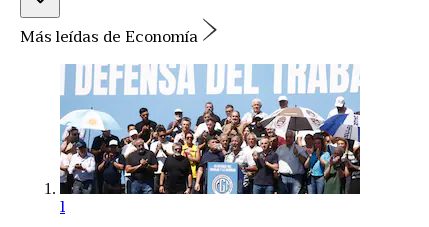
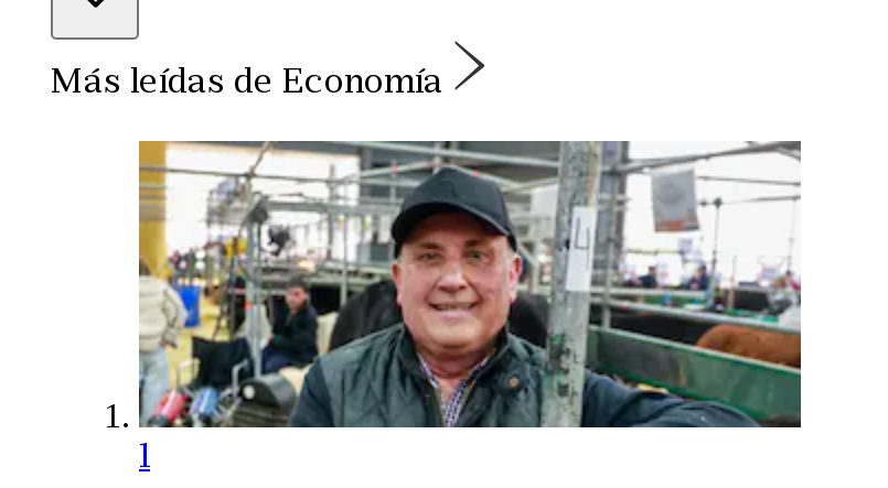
- [image]
+ [image]
